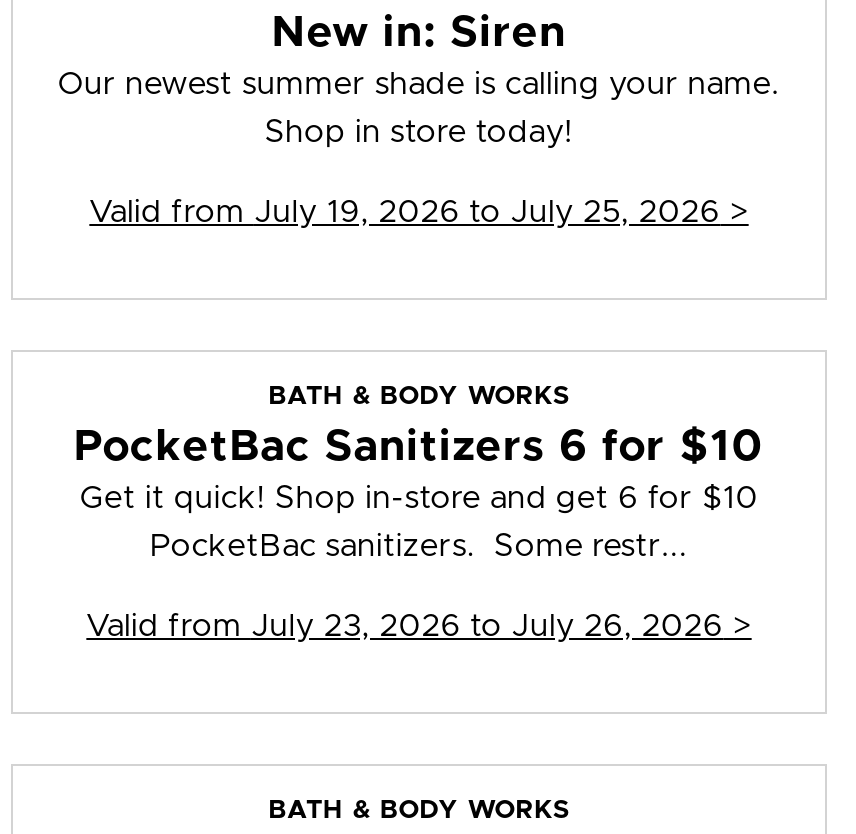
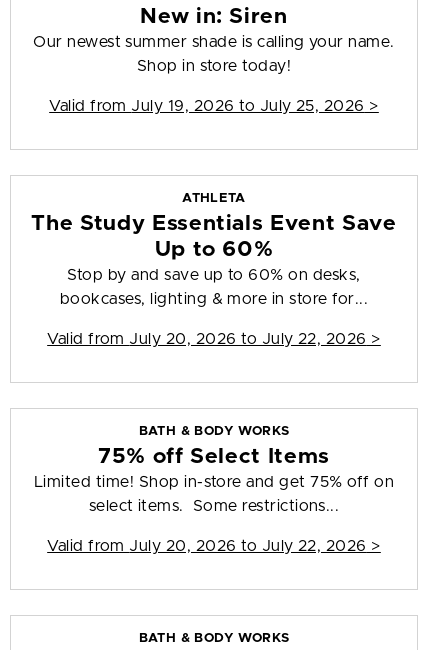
+ ATHLETA
+ The Study Essentials Event Save
+ Up to 60%
+ Stop by and save up to 60% on desks,
+ bookcases, lighting & more in store for...
+ Valid from July 20, 2026 to July 22, 2026 >

- PocketBac Sanitizers 6 for $10
- Get it quick! Shop in-store and get 6 for $10
+ 75% off Select Items
+ Limited time! Shop in-store and get 75% off on

- PocketBac sanitizers. Some restr...
+ select items. Some restrictions...

- Valid from July 23, 2026 to July 26, 2026 >
+ Valid from July 20, 2026 to July 22, 2026 >
